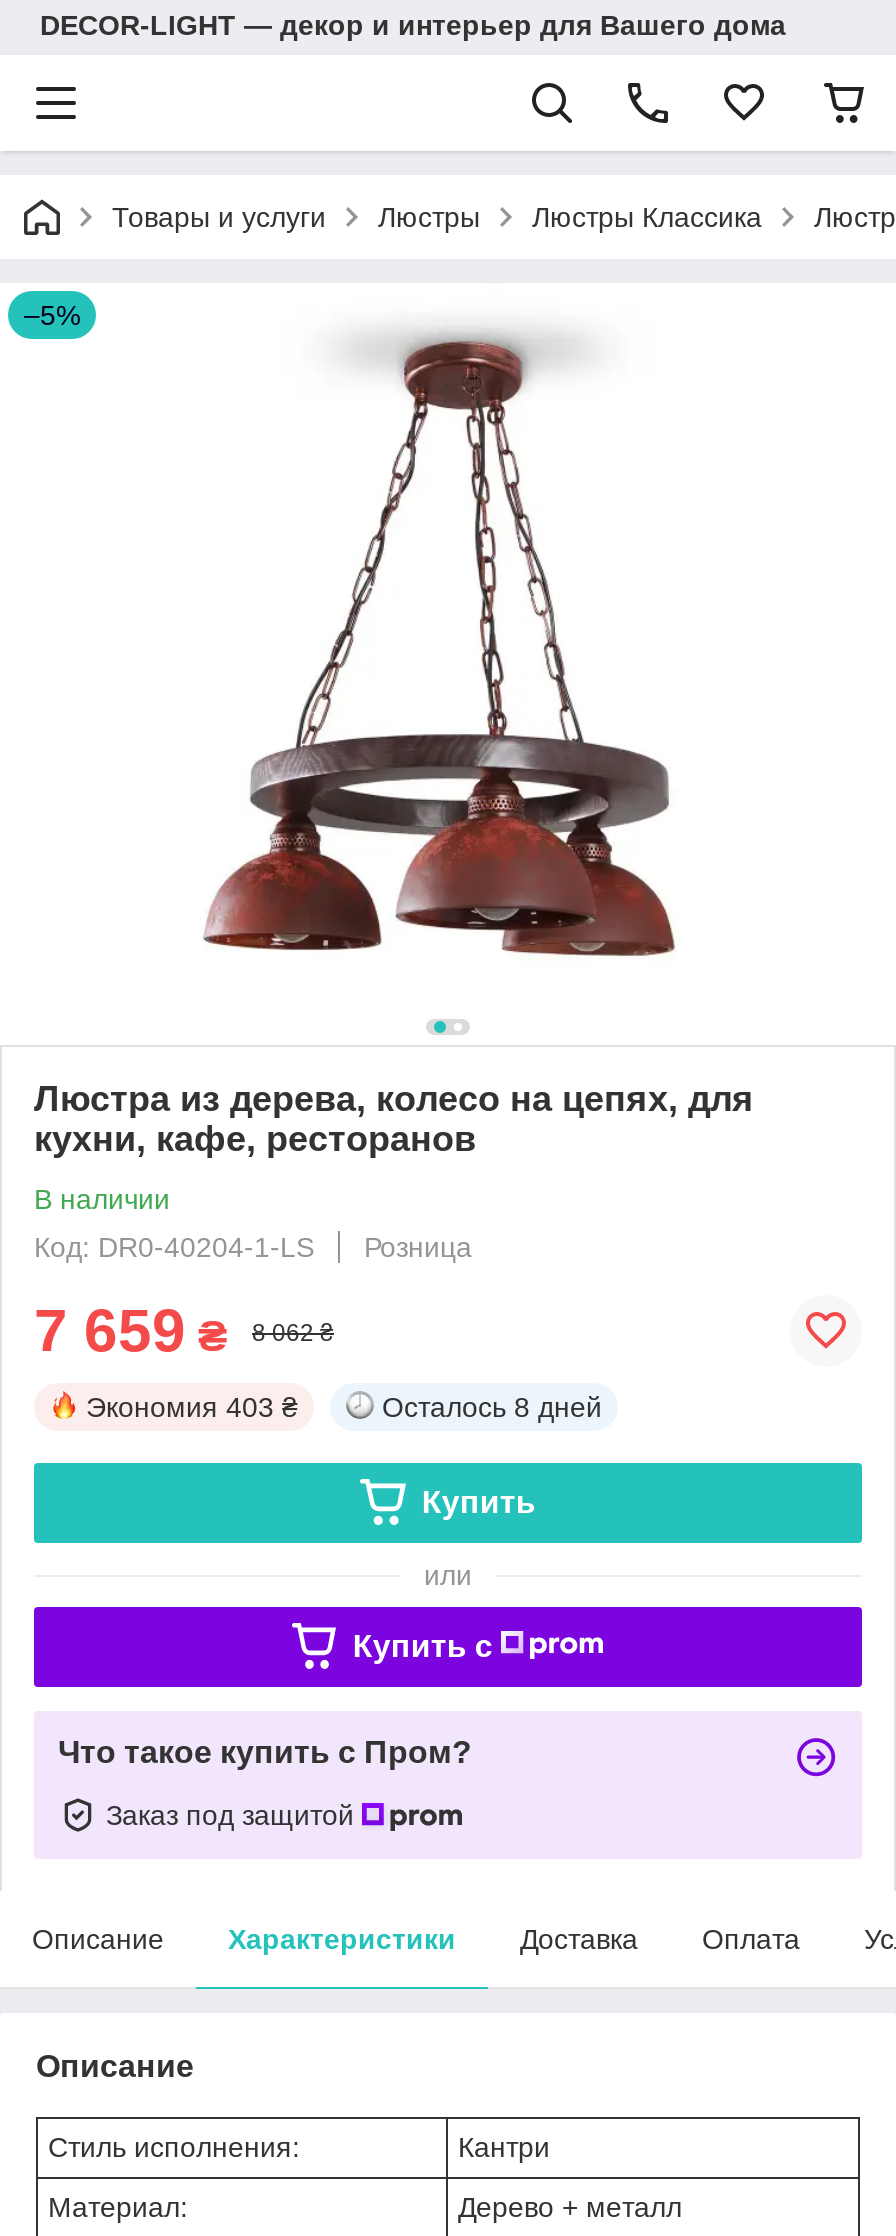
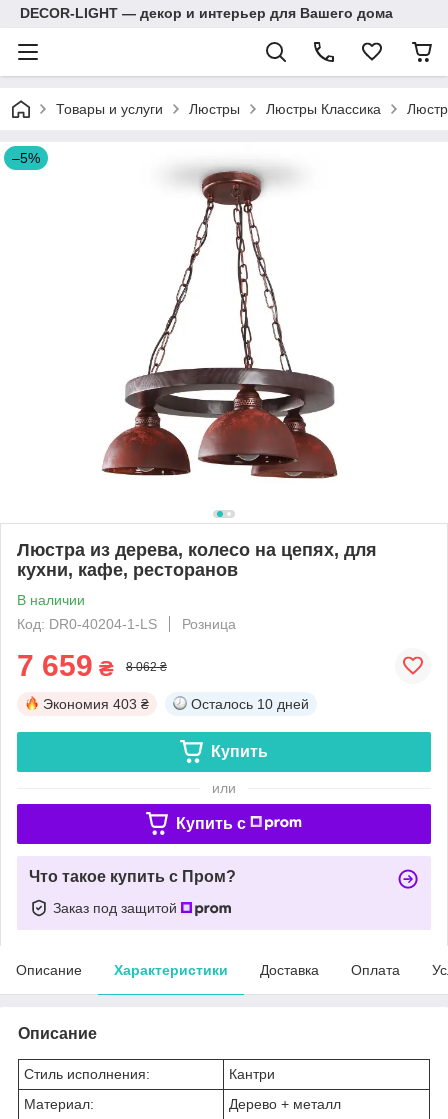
- Осталось 8 дней
+ Осталось 10 дней
